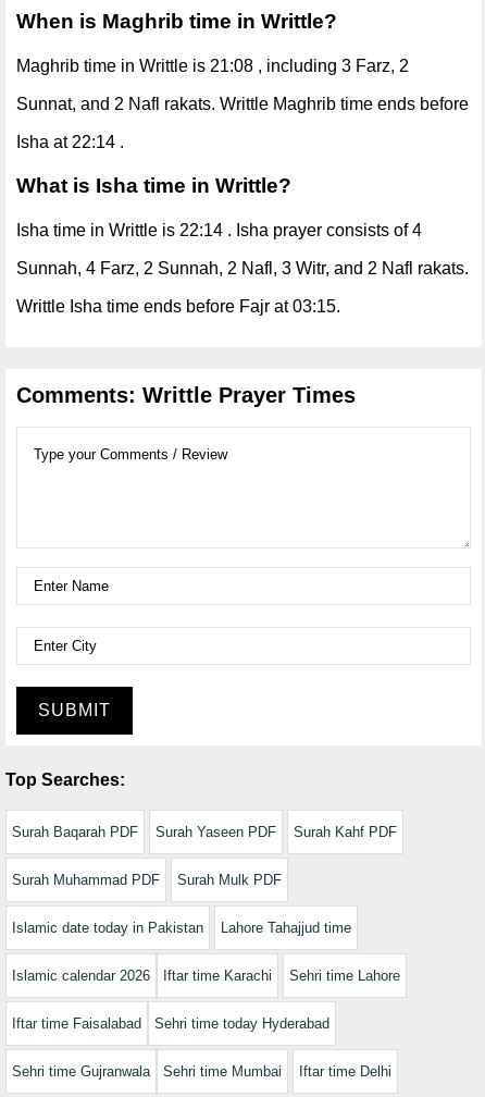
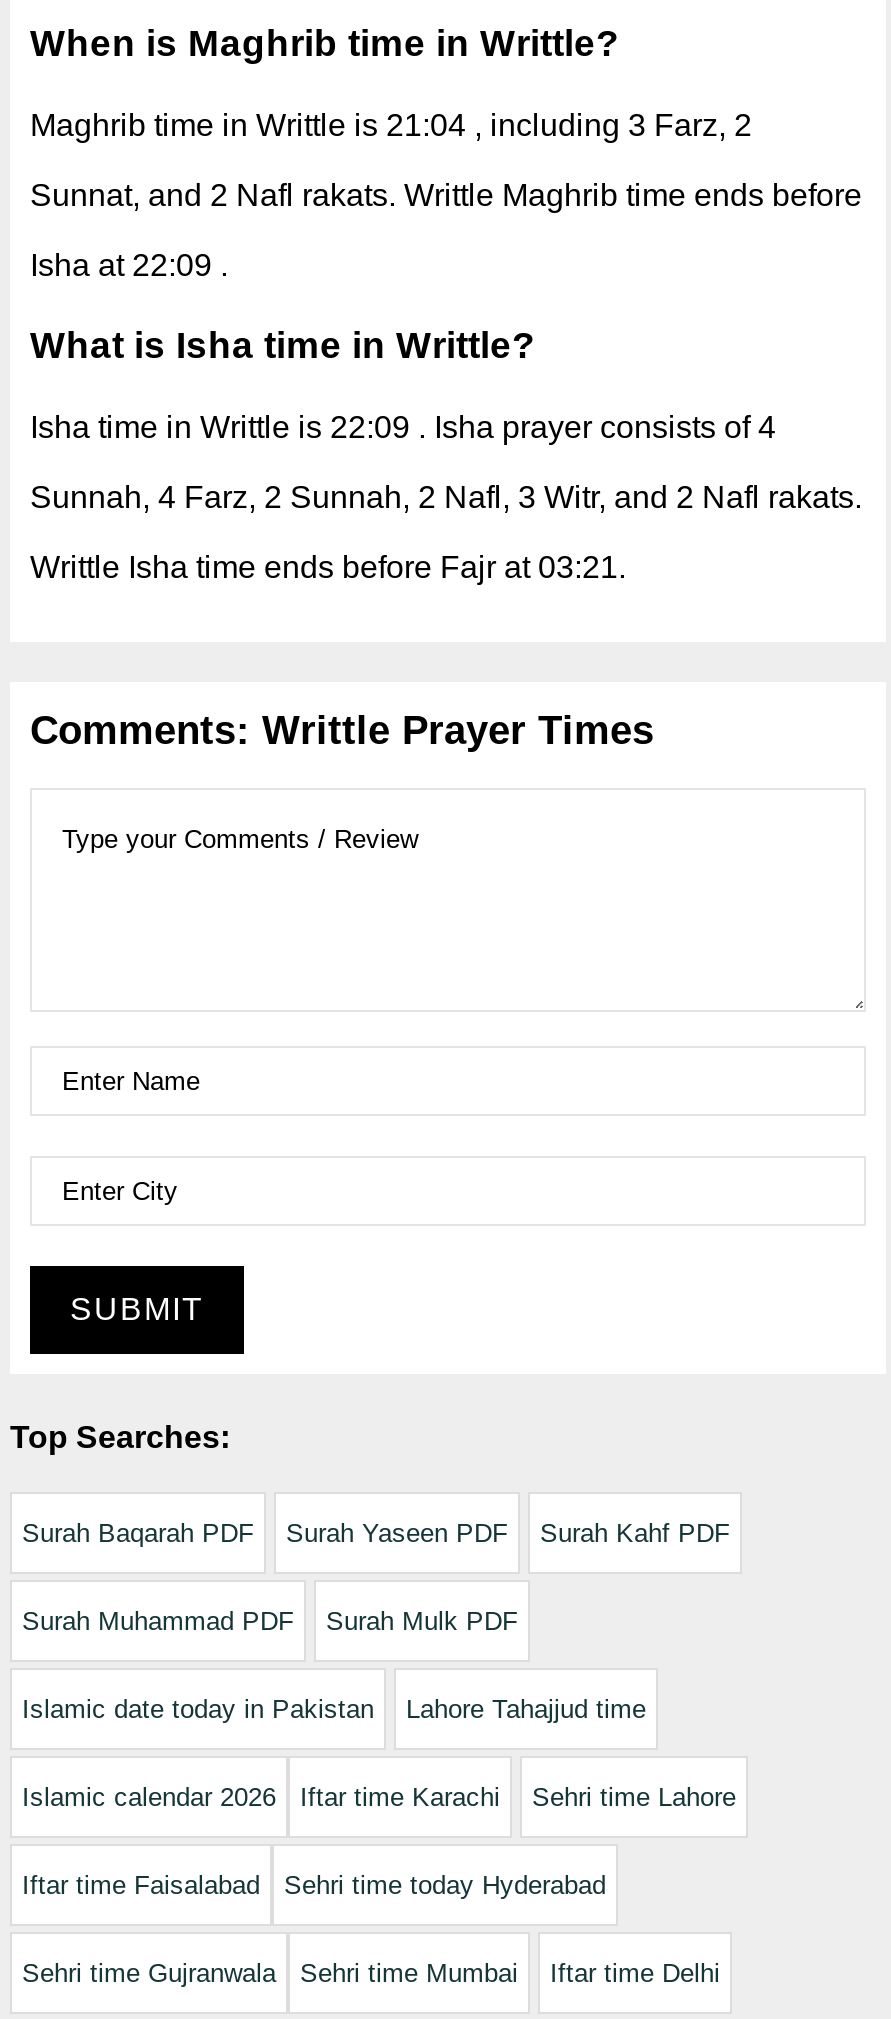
- Maghrib time in Writtle is 21:08 , including 3 Farz, 2
+ Maghrib time in Writtle is 21:04 , including 3 Farz, 2

- Isha at 22:14 .
+ Isha at 22:09 .

- Isha time in Writtle is 22:14 . Isha prayer consists of 4
+ Isha time in Writtle is 22:09 . Isha prayer consists of 4

- Writtle Isha time ends before Fajr at 03:15.
+ Writtle Isha time ends before Fajr at 03:21.
